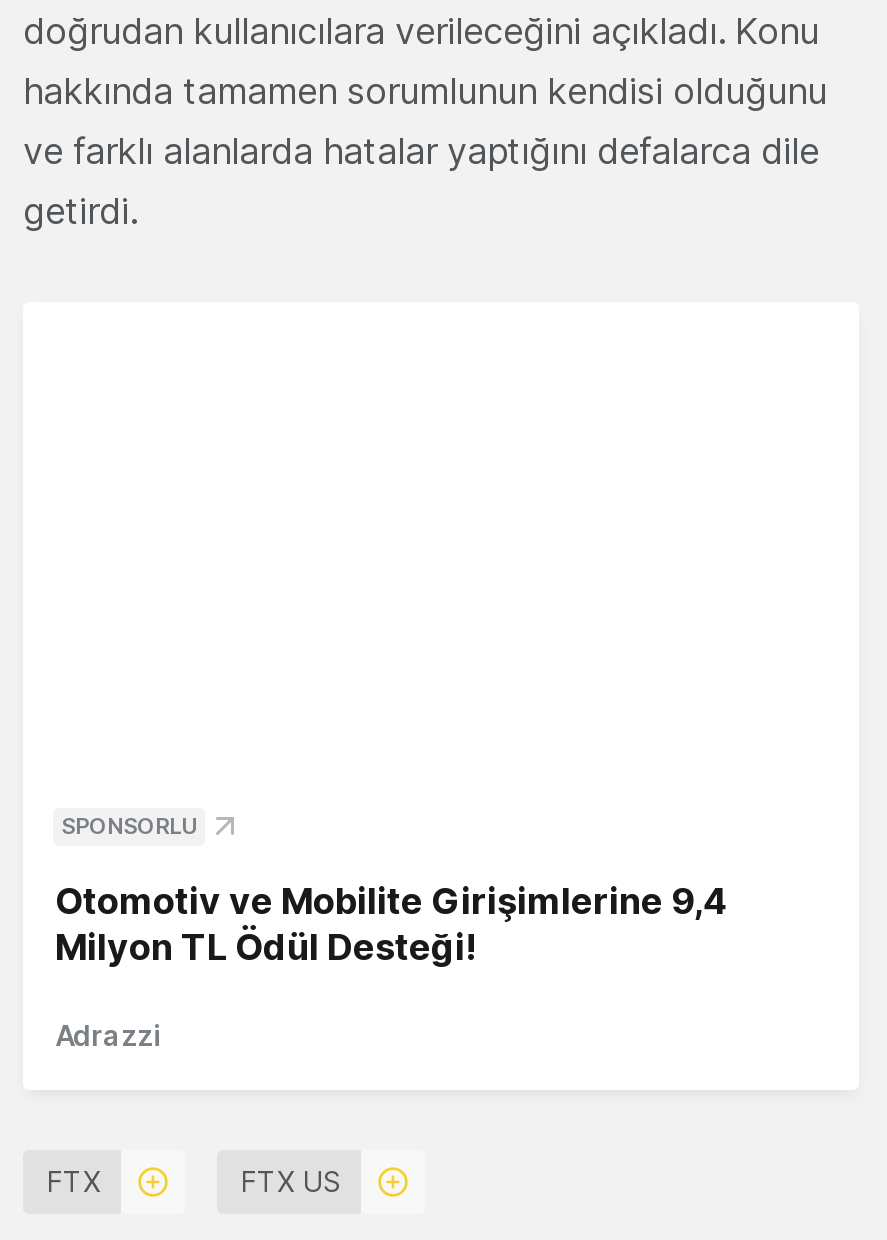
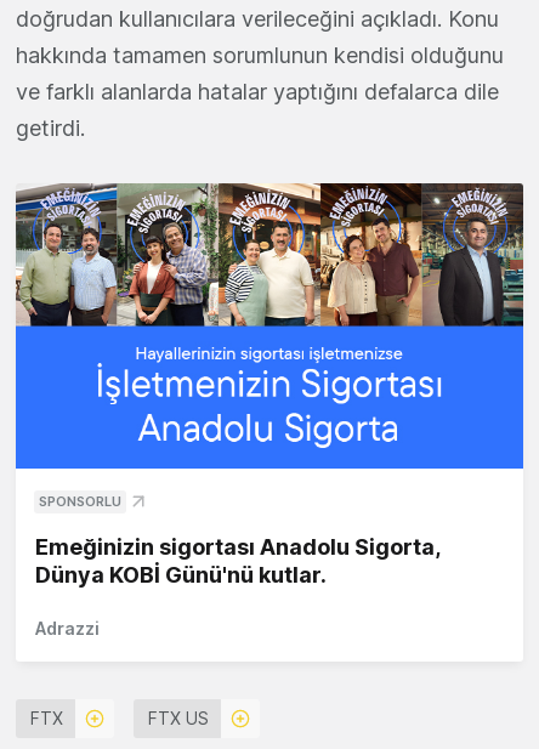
+ [image]

- Otomotiv ve Mobilite Girişimlerine 9,4
- Milyon TL Ödül Desteği!
+ Emeğinizin sigortası Anadolu Sigorta,
+ Dünya KOBİ Günü'nü kutlar.
